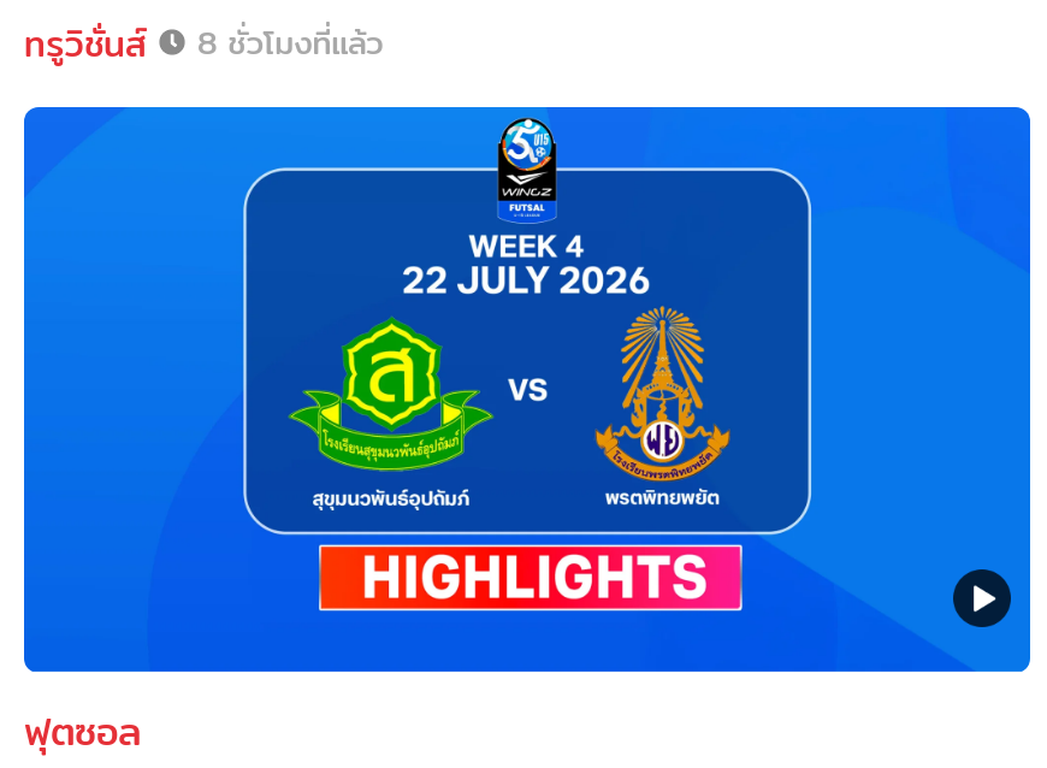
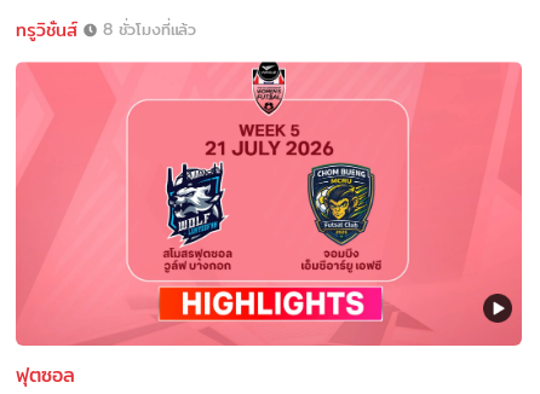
- [image]
+ [image]
